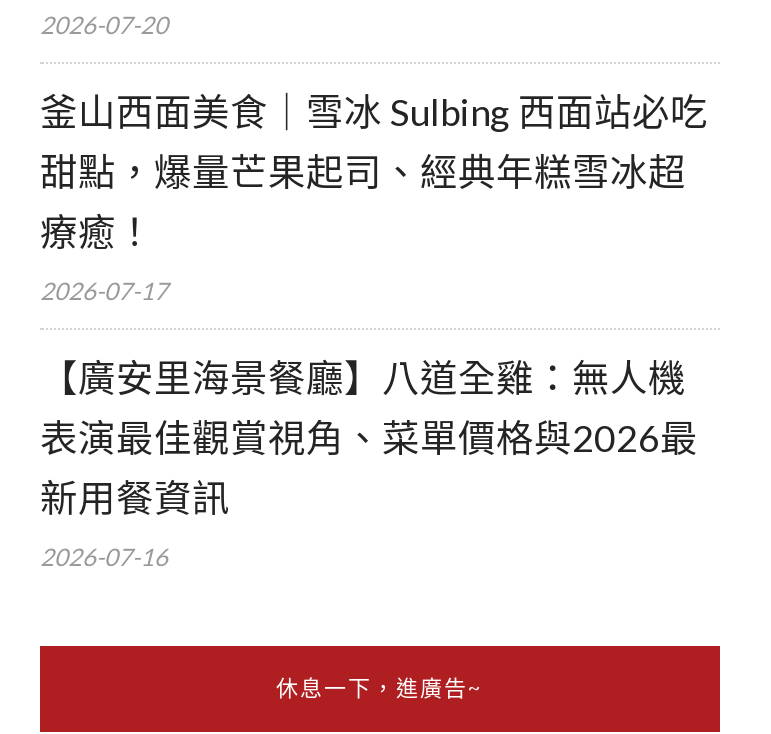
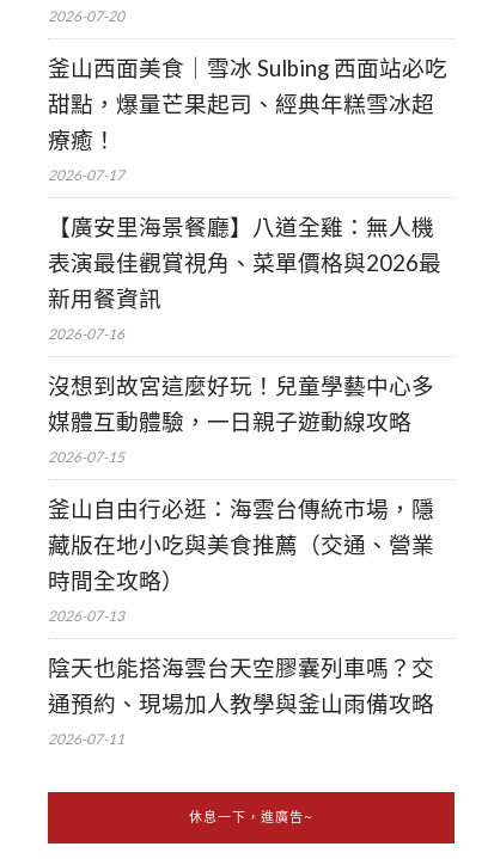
+ 沒想到故宮這麼好玩！兒童學藝中心多
+ 媒體互動體驗，一日親子遊動線攻略
+ 2026-07-15
+ 釜山自由行必逛：海雲台傳統市場，隱
+ 藏版在地小吃與美食推薦（交通、營業
+ 時間全攻略）
+ 2026-07-13
+ 陰天也能搭海雲台天空膠囊列車嗎？交
+ 通預約、現場加人教學與釜山雨備攻略
+ 2026-07-11
